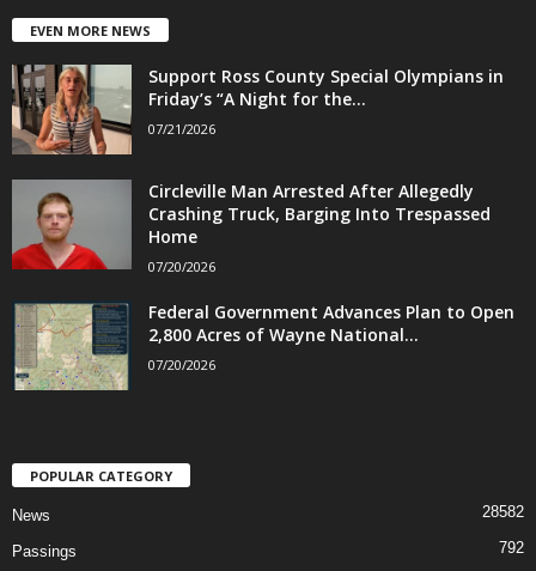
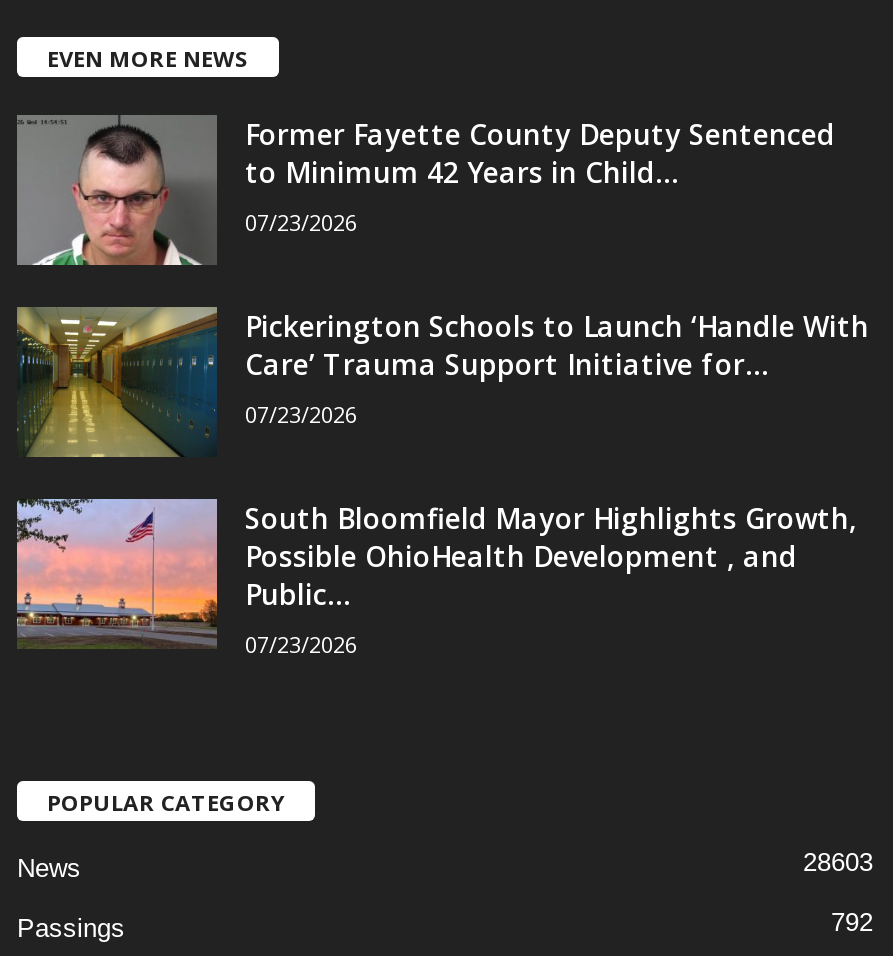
- [image]
- Support Ross County Special Olympians in
- Friday’s “A Night for the...
- 07/21/2026
+ [image]
+ Former Fayette County Deputy Sentenced
+ to Minimum 42 Years in Child...
+ 07/23/2026

- [image]
- Circleville Man Arrested After Allegedly
- Crashing Truck, Barging Into Trespassed
- Home
- 07/20/2026
+ [image]
+ Pickerington Schools to Launch ‘Handle With
+ Care’ Trauma Support Initiative for...
+ 07/23/2026

- [image]
- Federal Government Advances Plan to Open
- 2,800 Acres of Wayne National...
- 07/20/2026
+ [image]
+ South Bloomfield Mayor Highlights Growth,
+ Possible OhioHealth Development , and
+ Public...
+ 07/23/2026

- 28582
+ 28603
